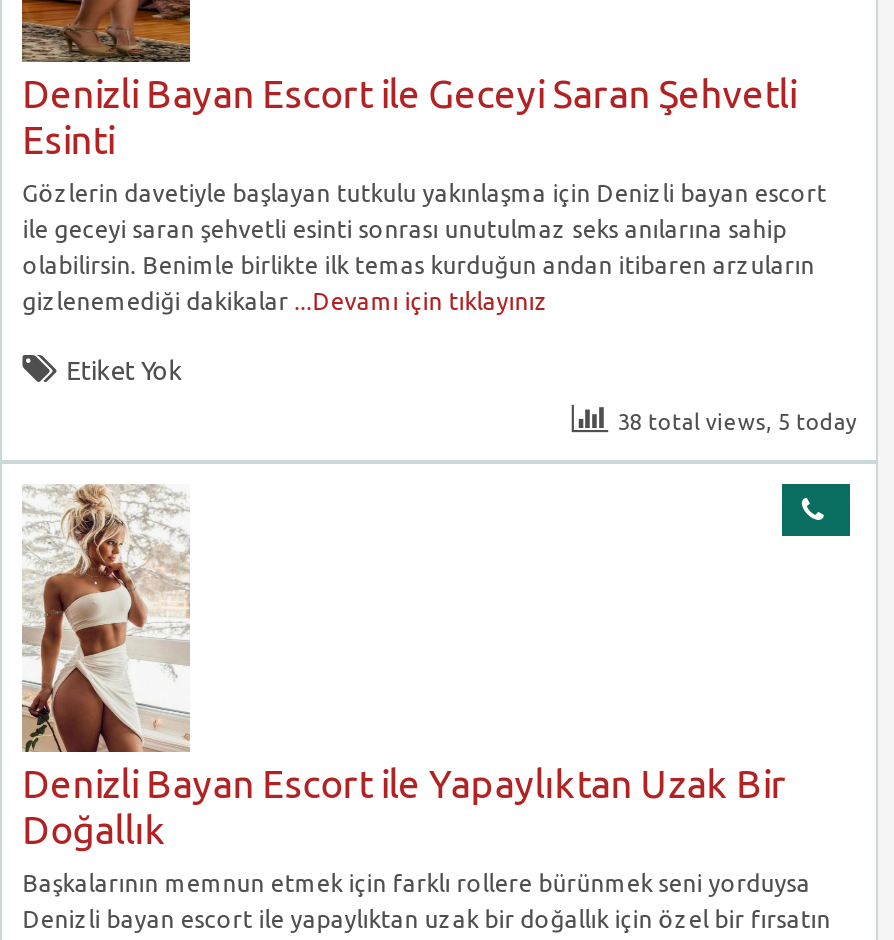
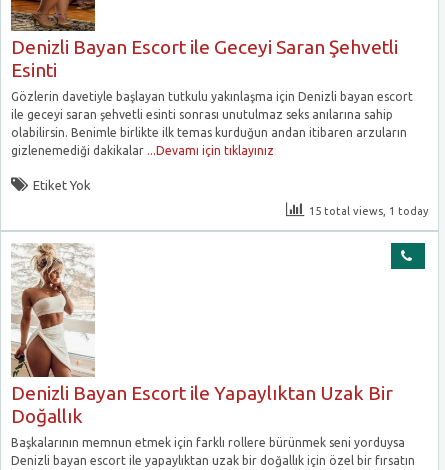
- 38 total views, 5 today
+ 15 total views, 1 today
